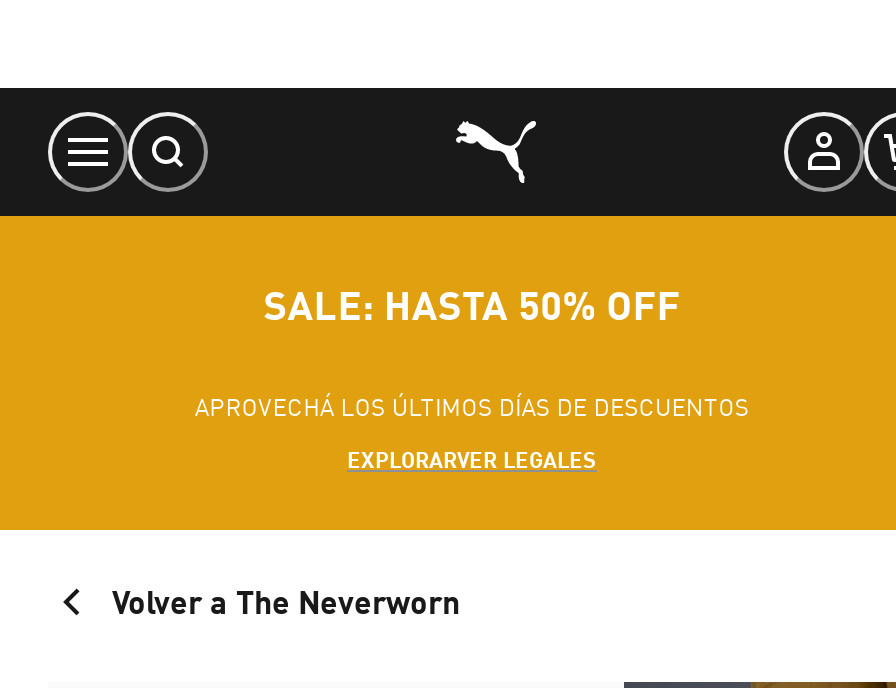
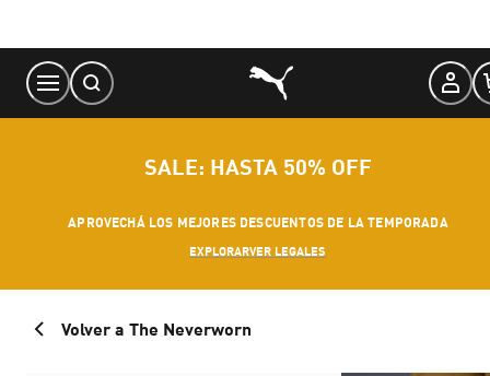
- APROVECHÁ LOS ÚLTIMOS DÍAS DE DESCUENTOS
+ APROVECHÁ LOS MEJORES DESCUENTOS DE LA TEMPORADA
